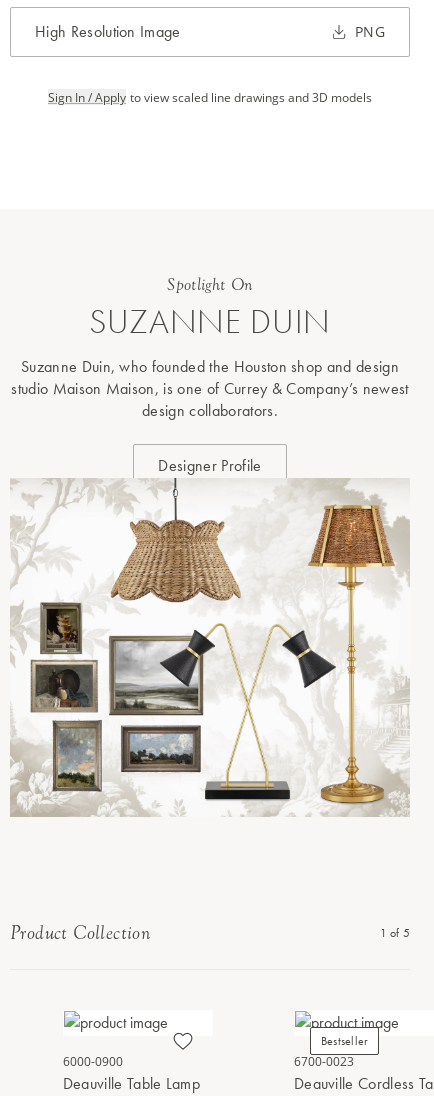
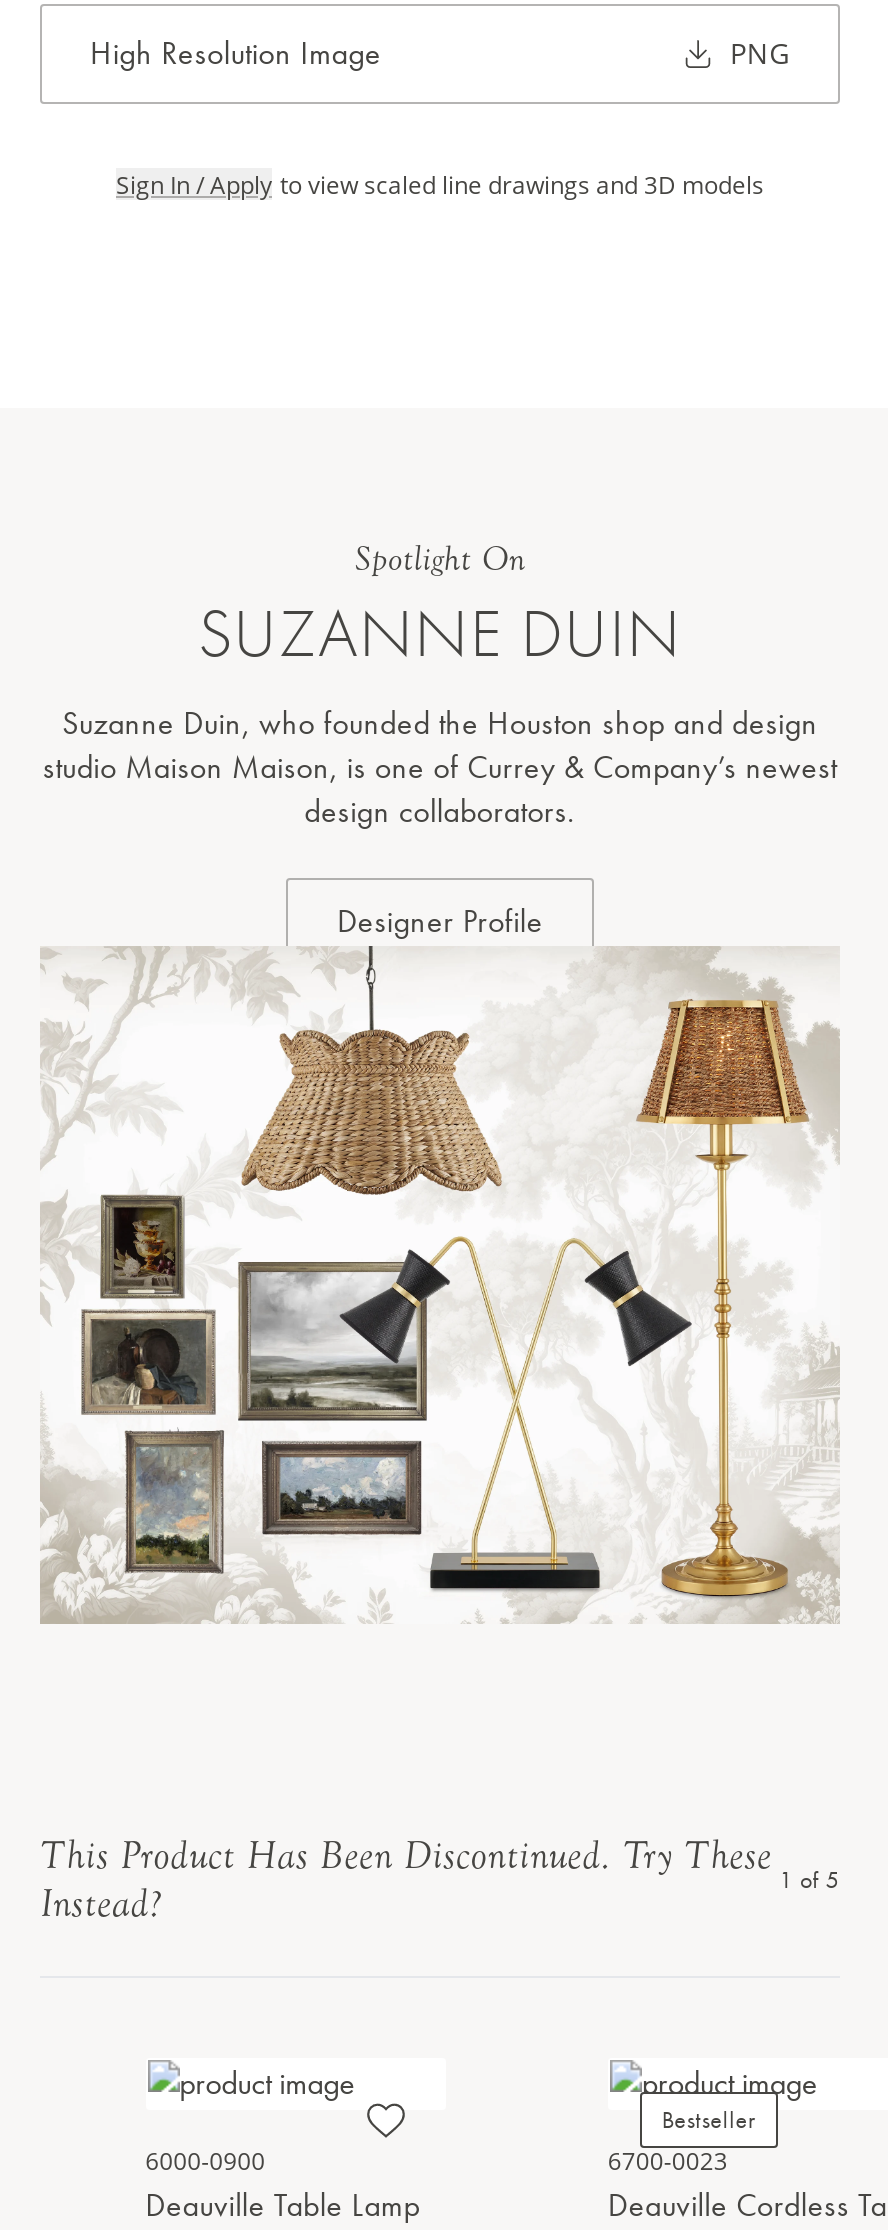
- Product Collection
+ This Product Has Been Discontinued. Try These
+ Instead?
